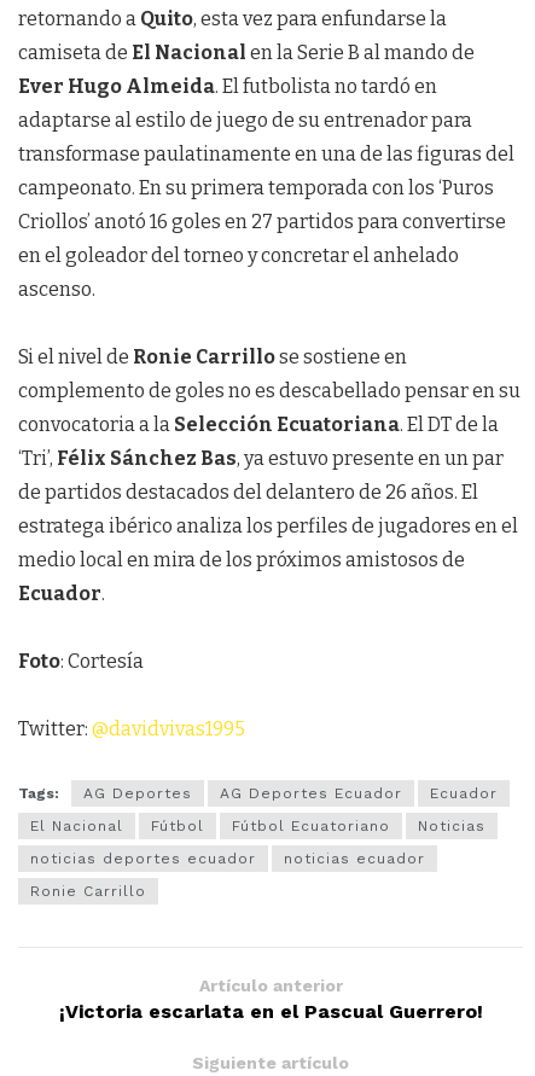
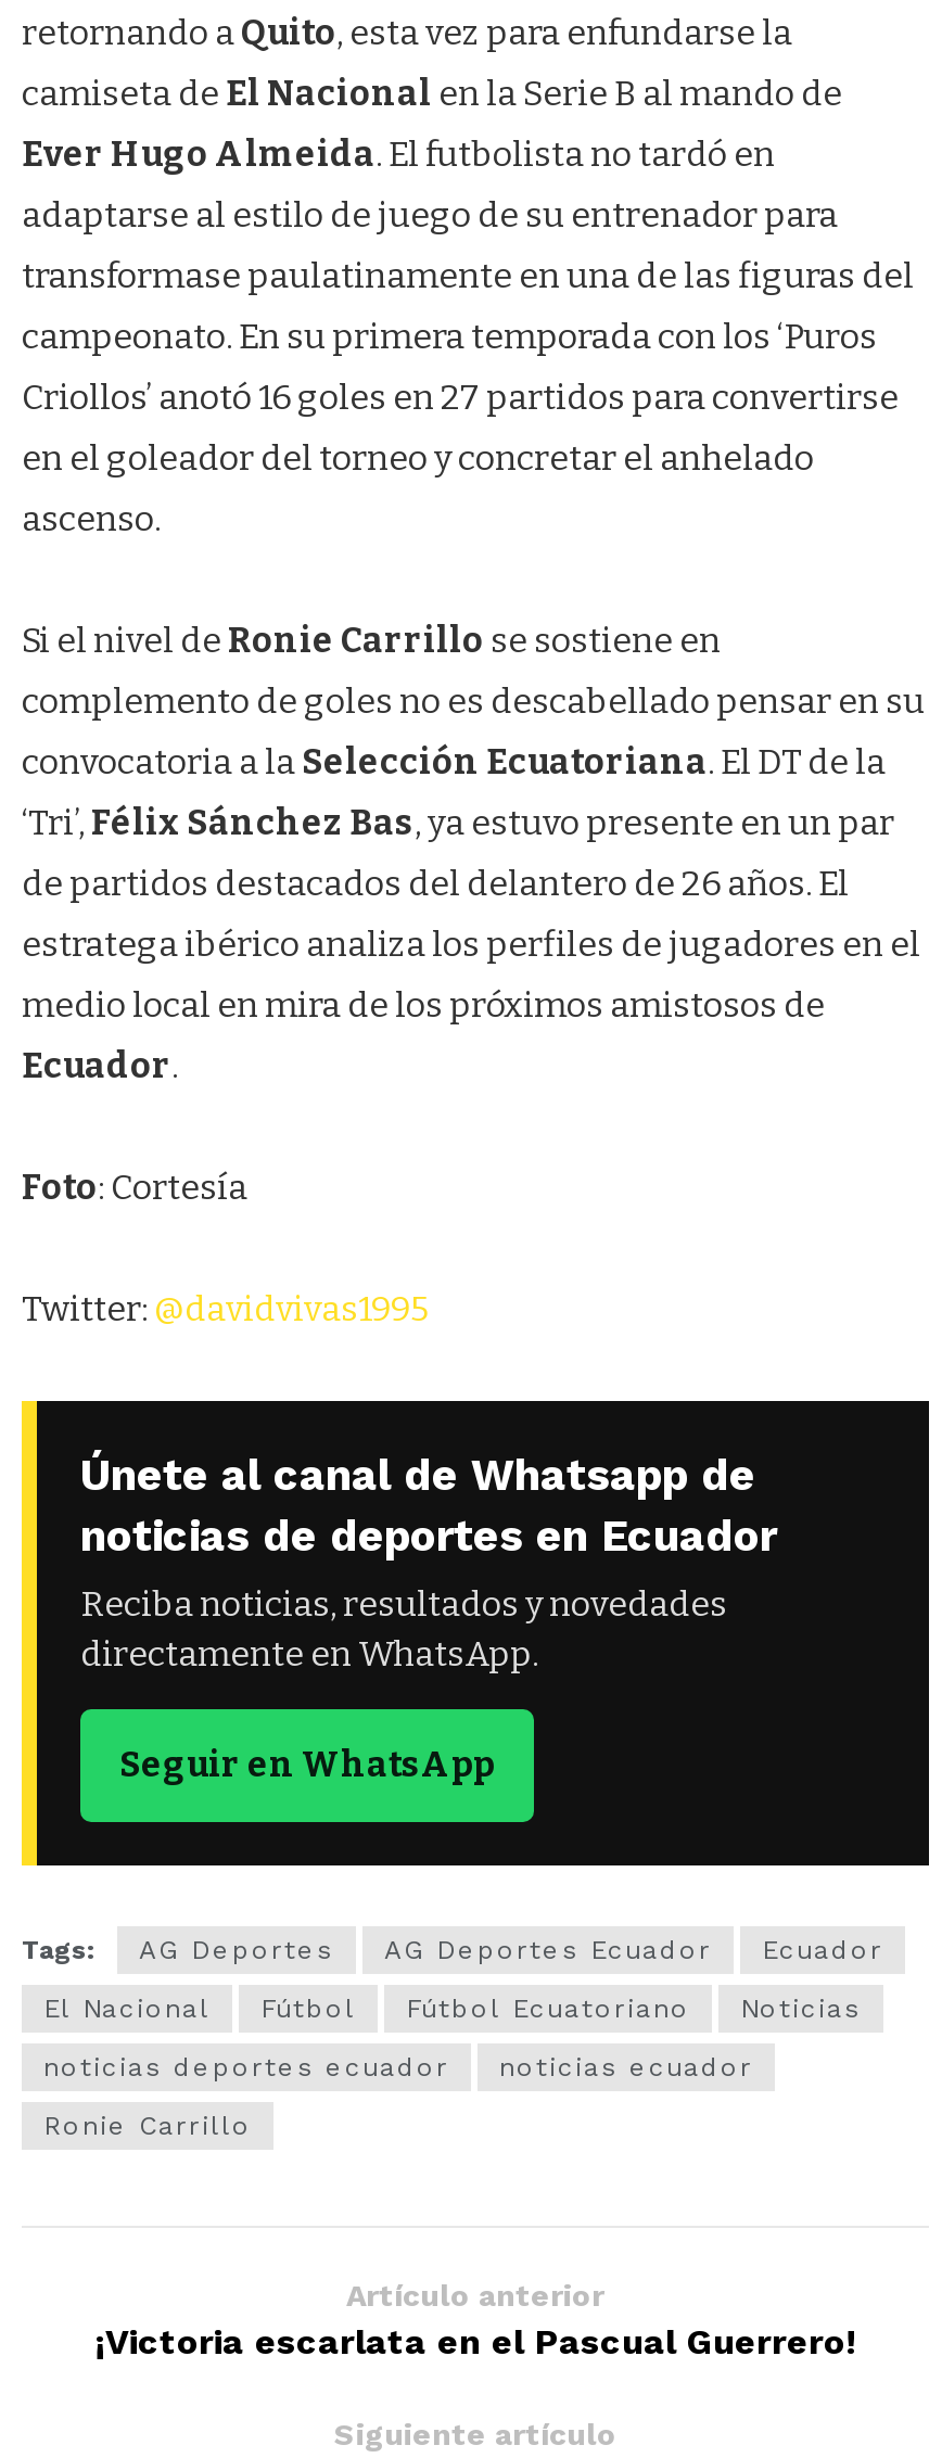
+ [image]
+ Únete al canal de Whatsapp de
+ noticias de deportes en Ecuador
+ Reciba noticias, resultados y novedades
+ directamente en WhatsApp.
+ Seguir en WhatsApp
